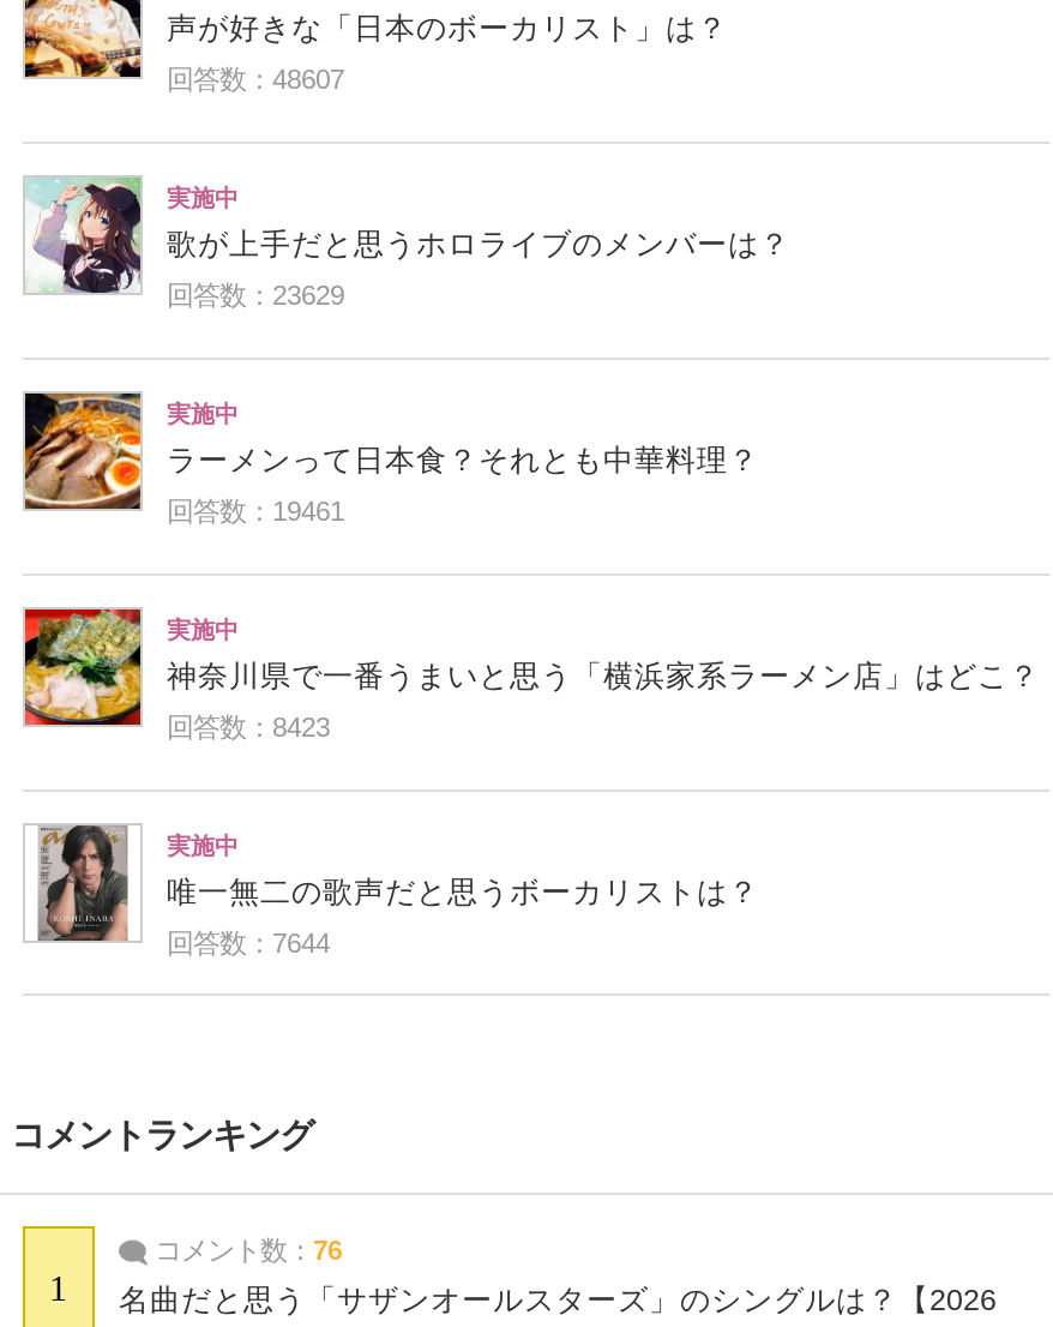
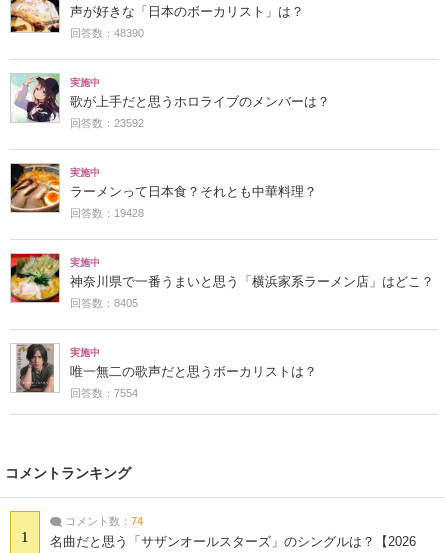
- 回答数：48607
+ 回答数：48390

- 回答数：23629
+ 回答数：23592

- 回答数：19461
+ 回答数：19428

- 回答数：8423
+ 回答数：8405

- 回答数：7644
+ 回答数：7554

- コメント数：76
+ コメント数：74
